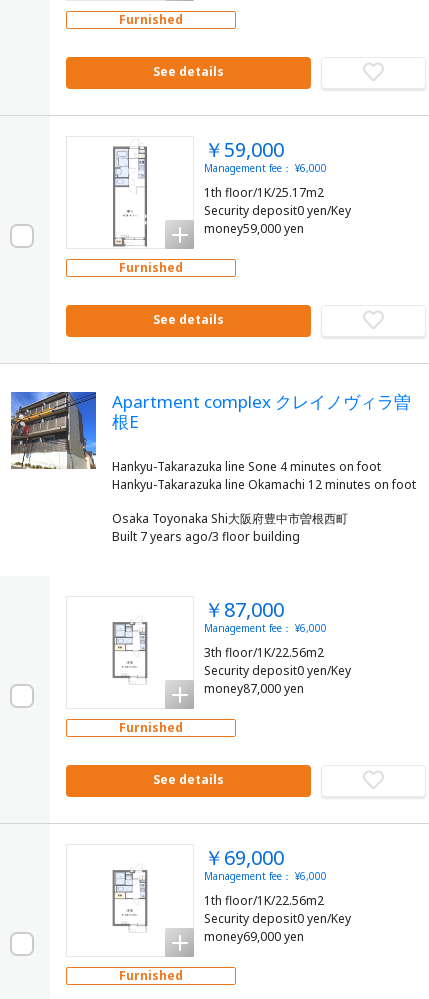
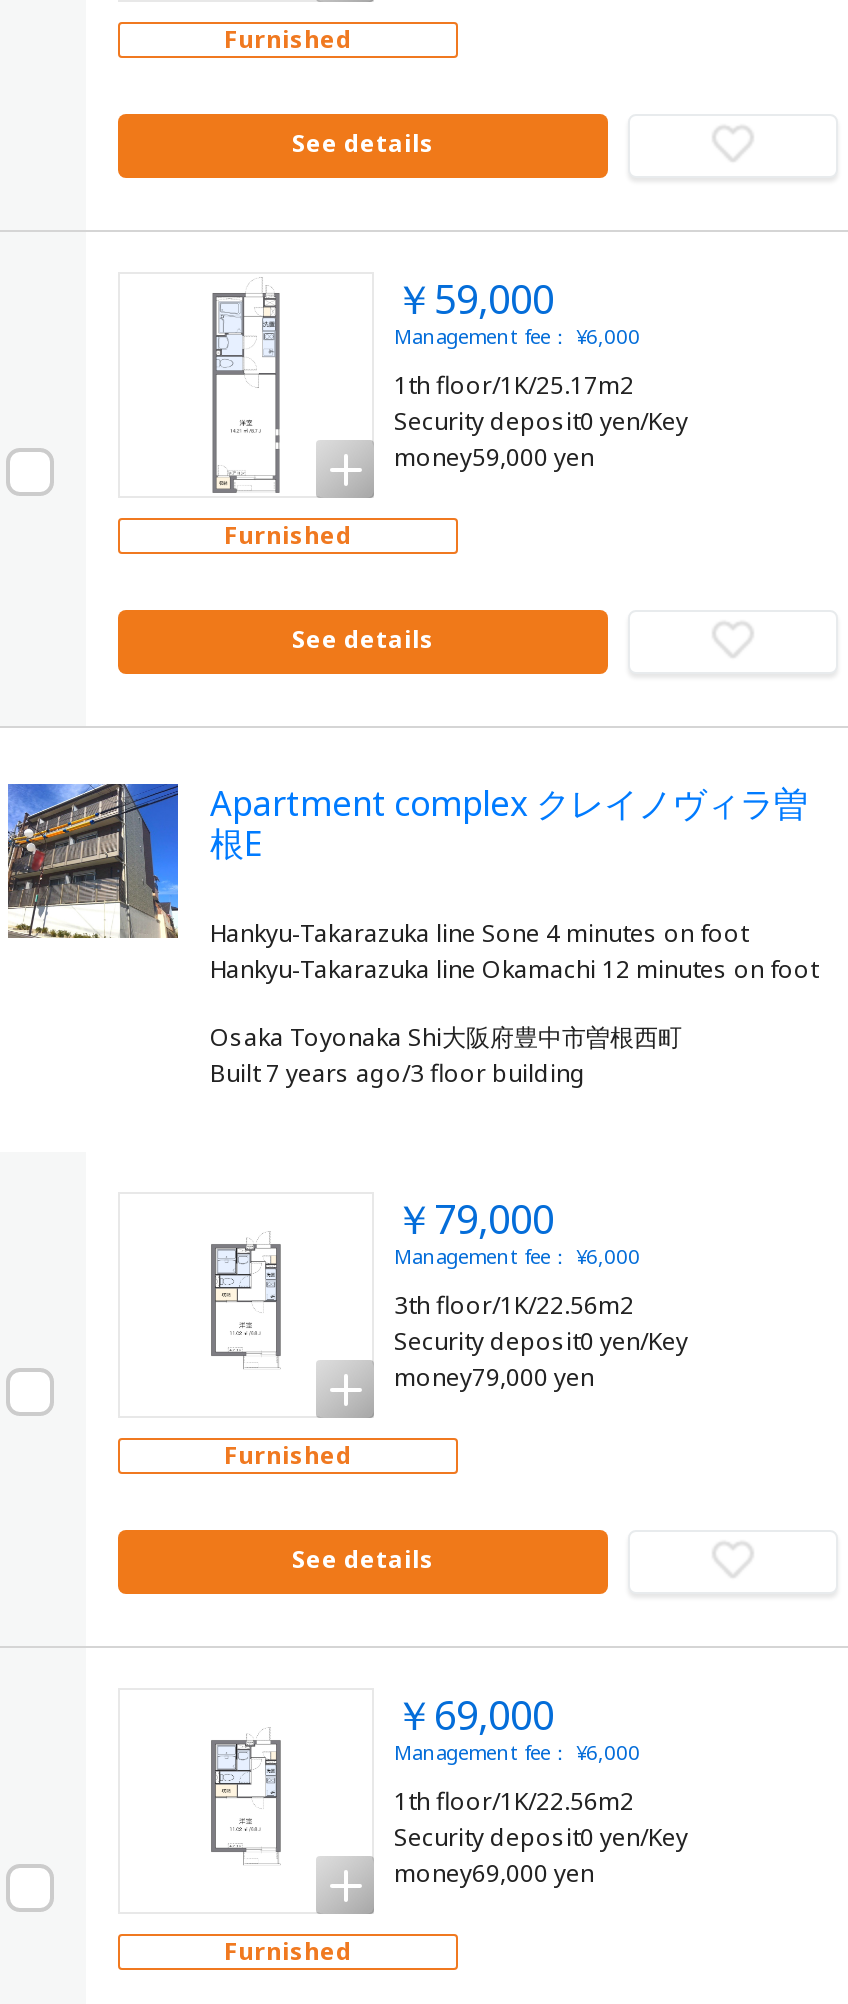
- ￥87,000
+ ￥79,000

- money87,000 yen
+ money79,000 yen
